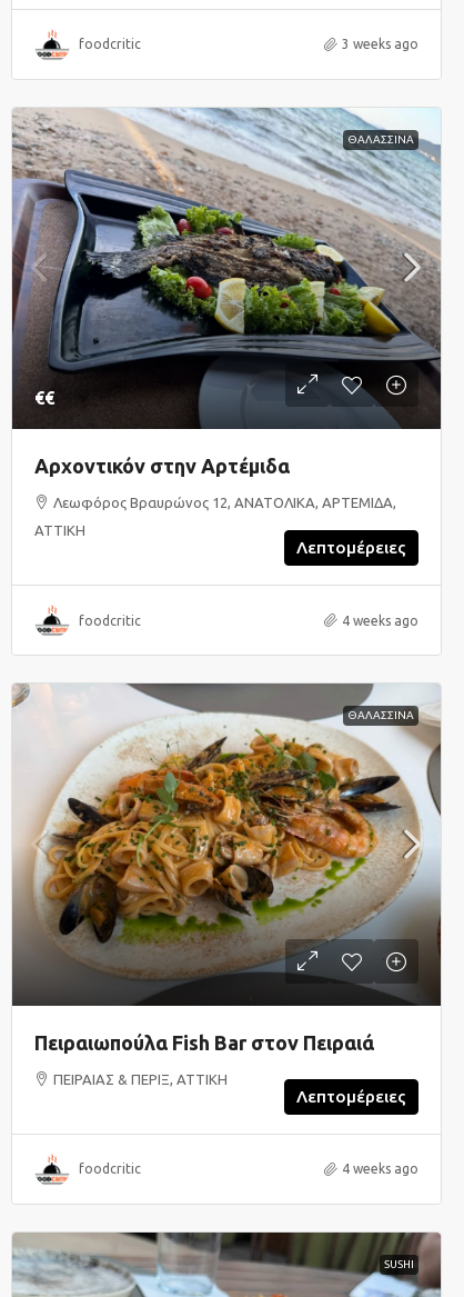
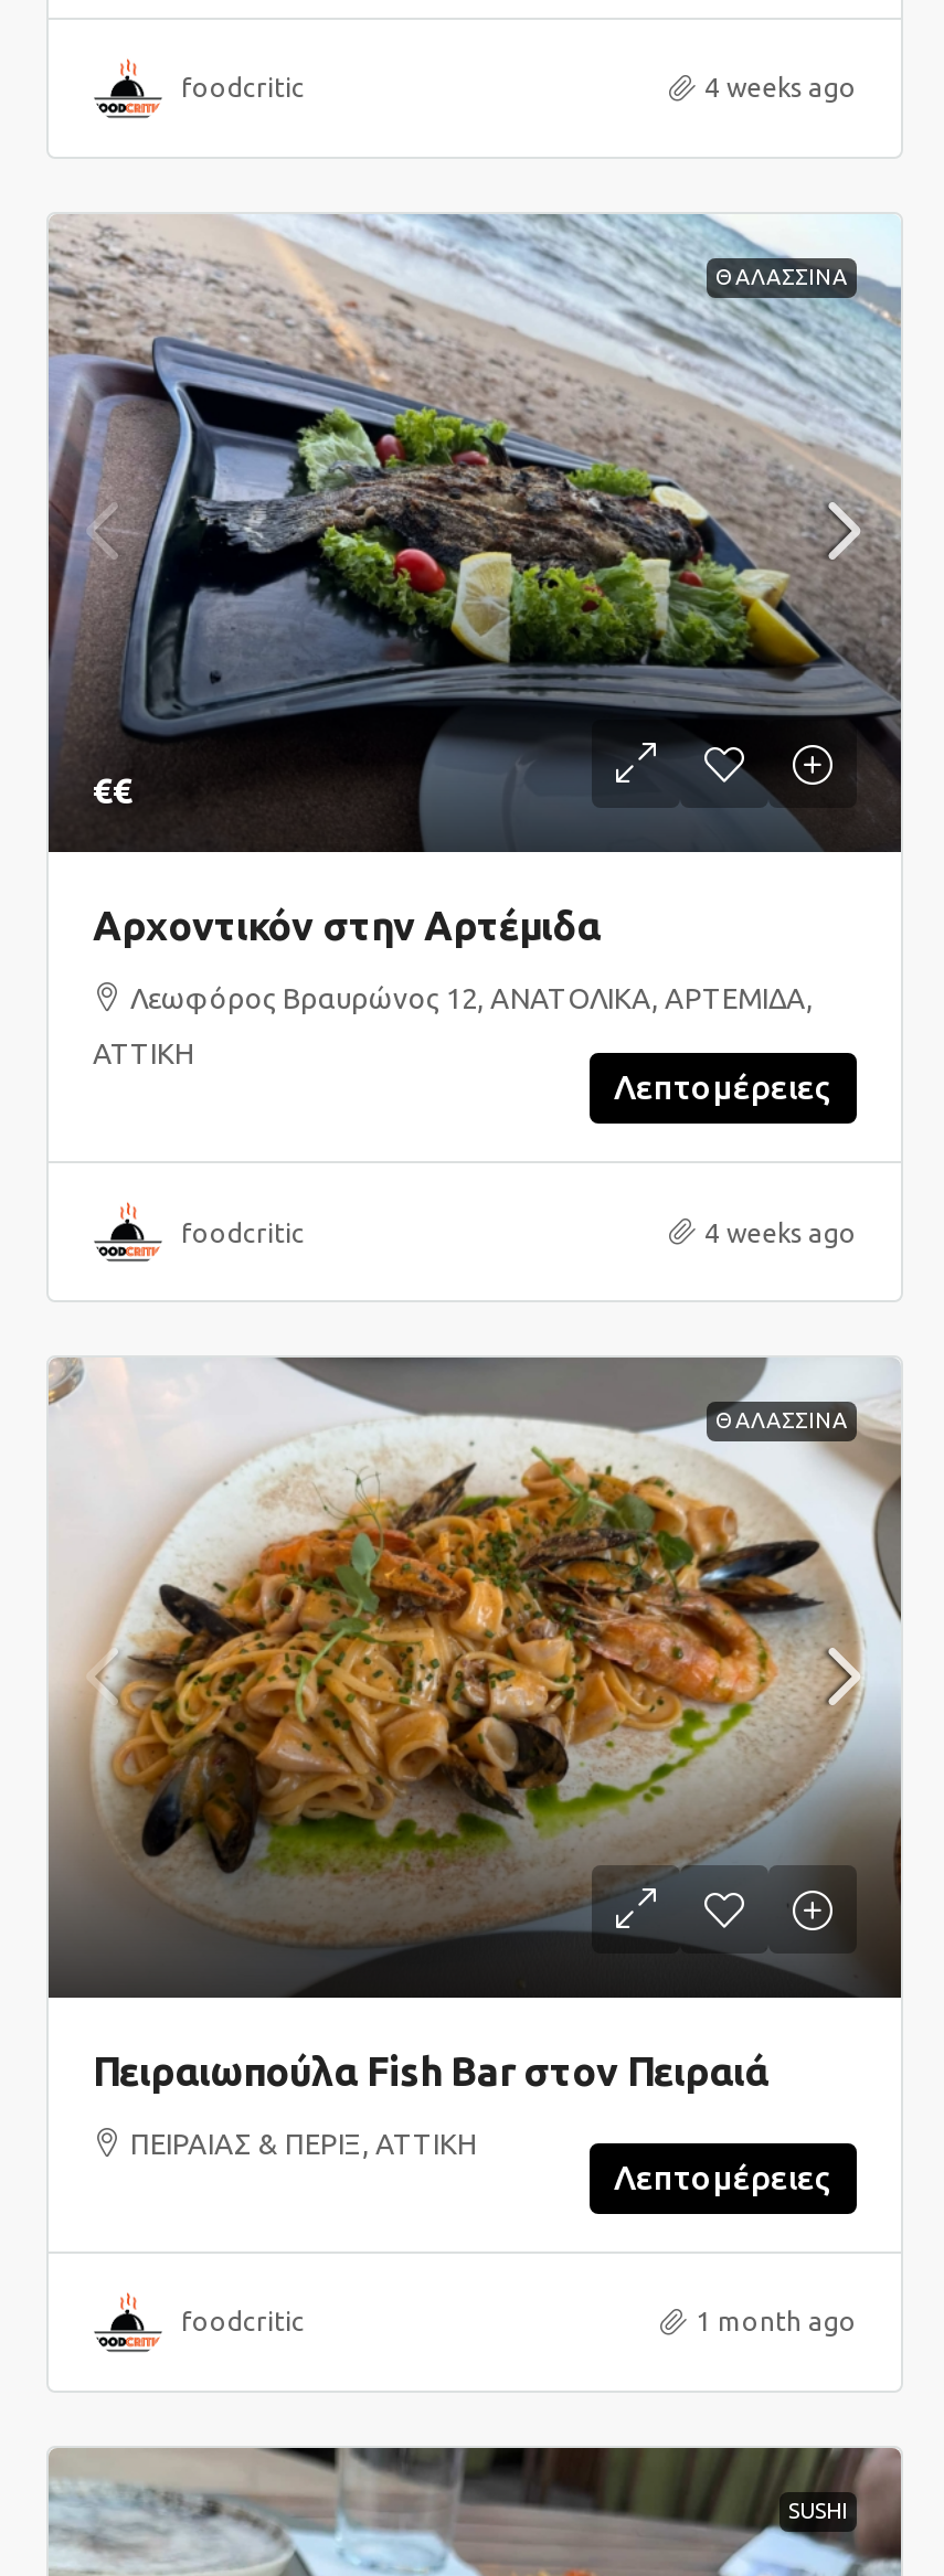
- 3 weeks ago
+ 4 weeks ago

- 4 weeks ago
+ 1 month ago
